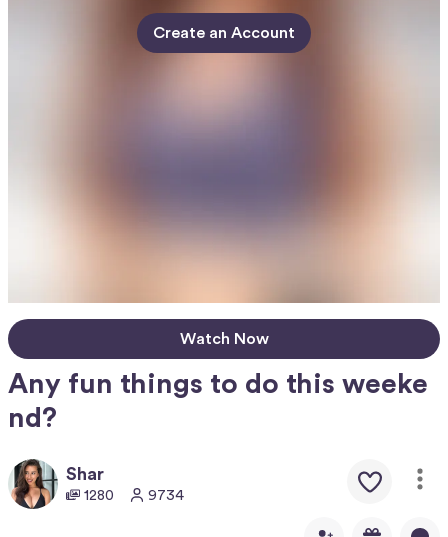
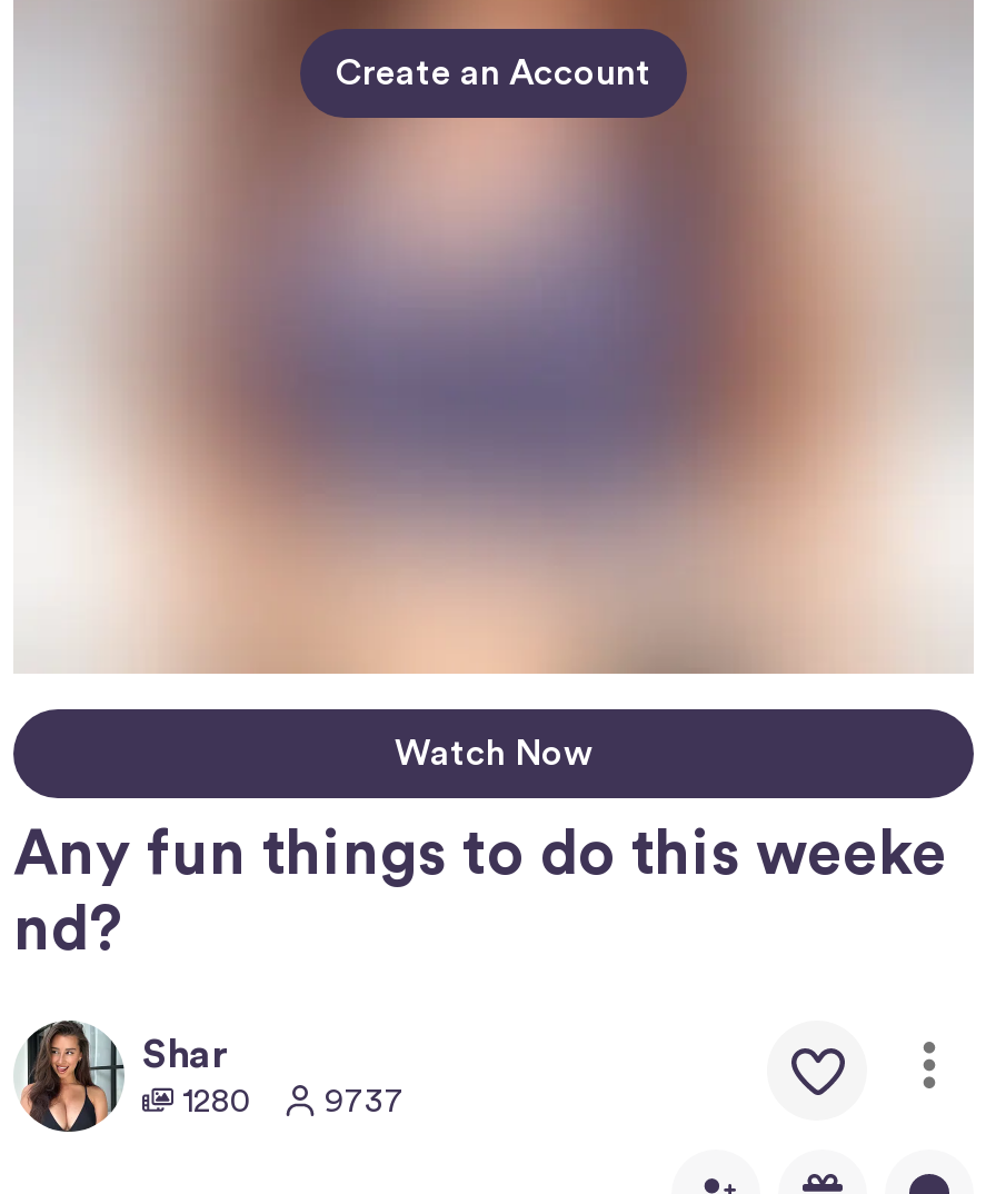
- 9734
+ 9737
